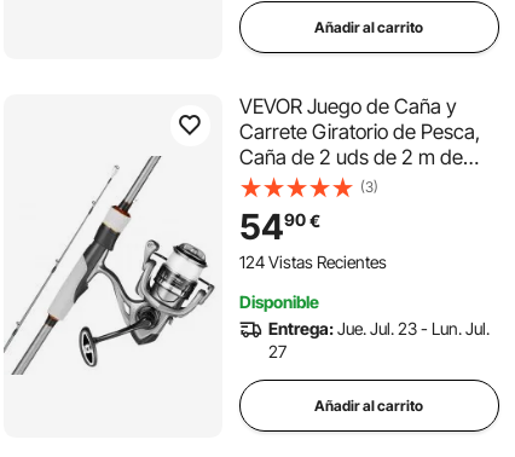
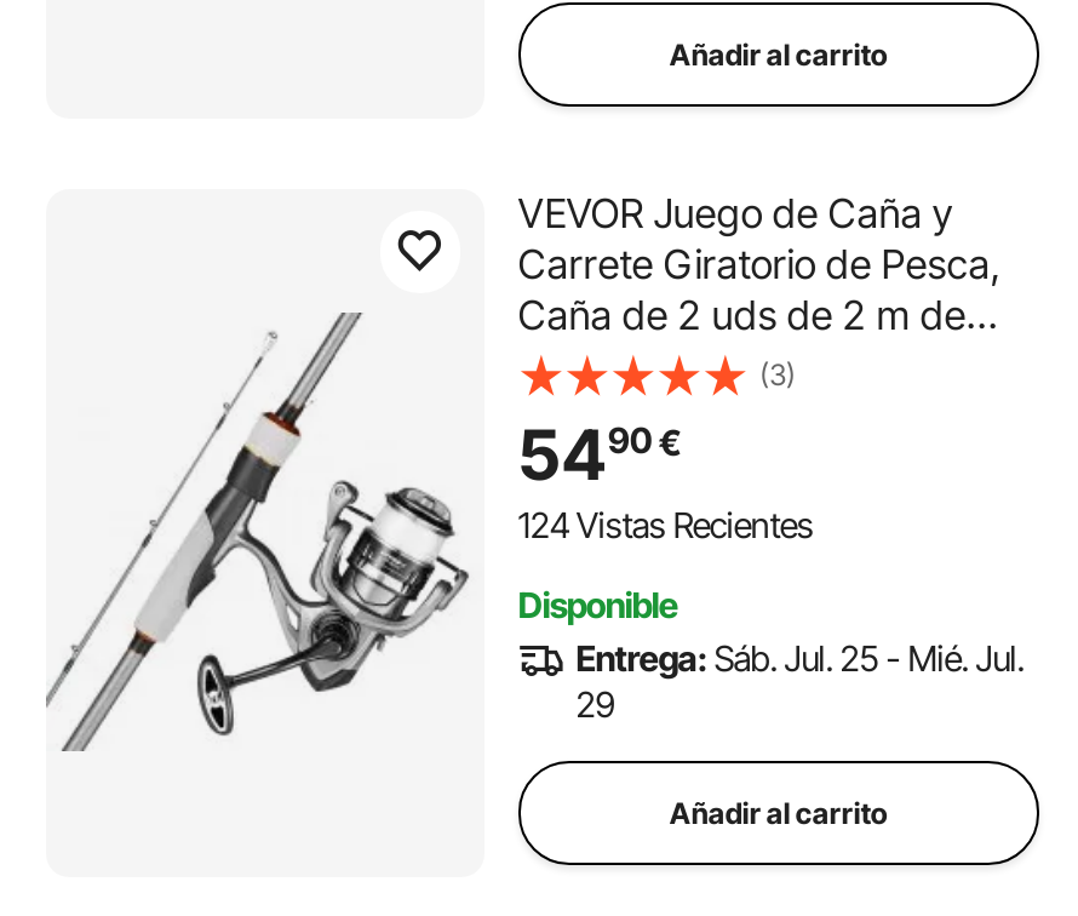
- Entrega: Jue. Jul. 23 - Lun. Jul.
+ Entrega: Sáb. Jul. 25 - Mié. Jul.

- 27
+ 29
